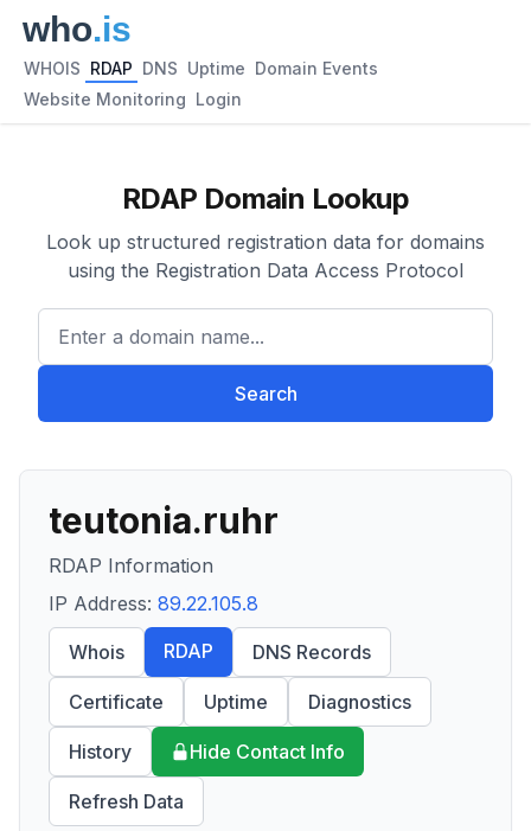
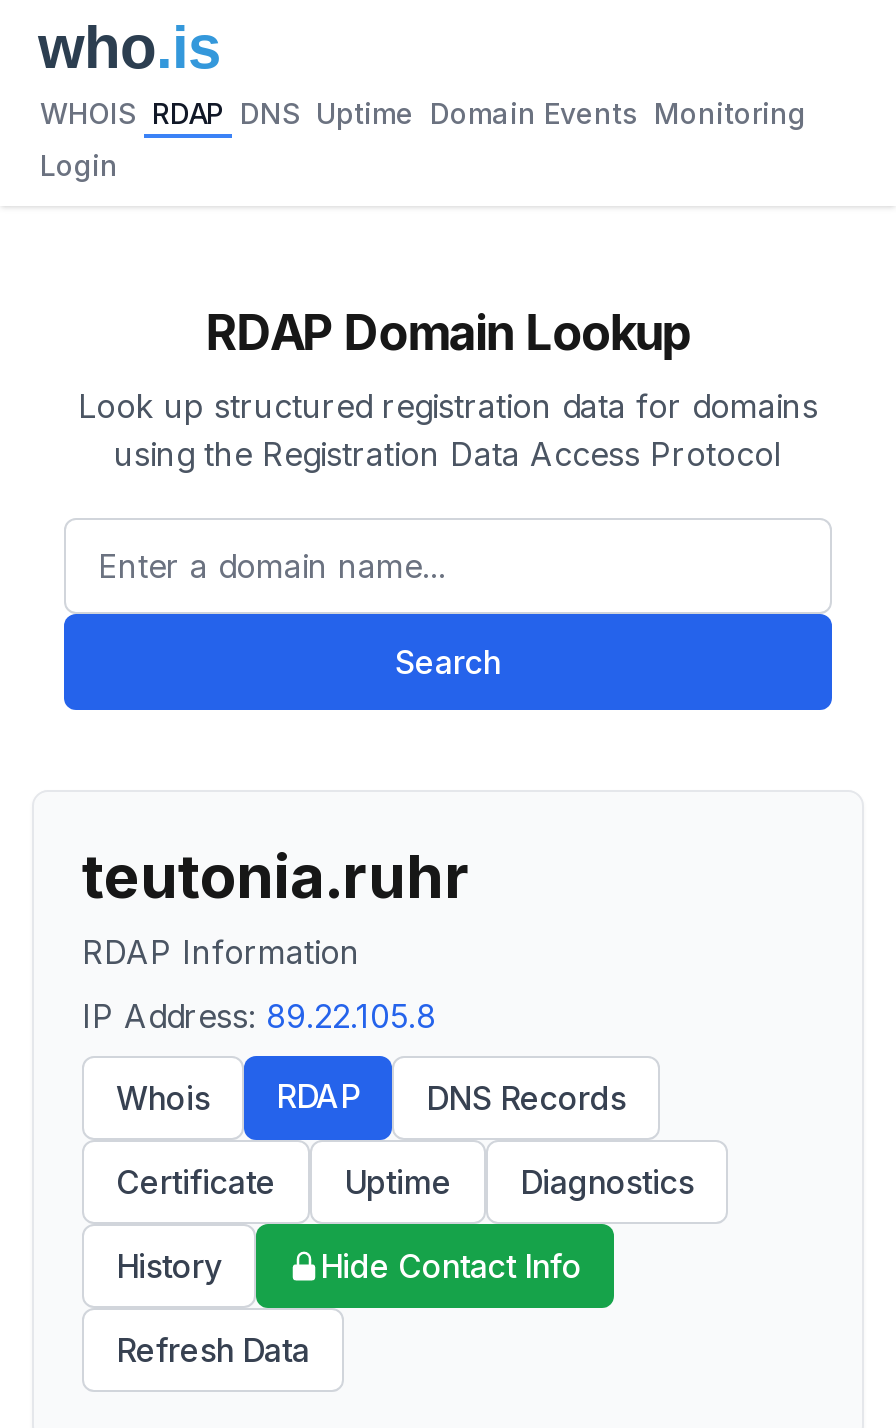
- WHOIS RDAP DNS Uptime Domain Events
+ WHOIS RDAP DNS Uptime Domain Events Monitoring

- Website Monitoring Login
+ Login
